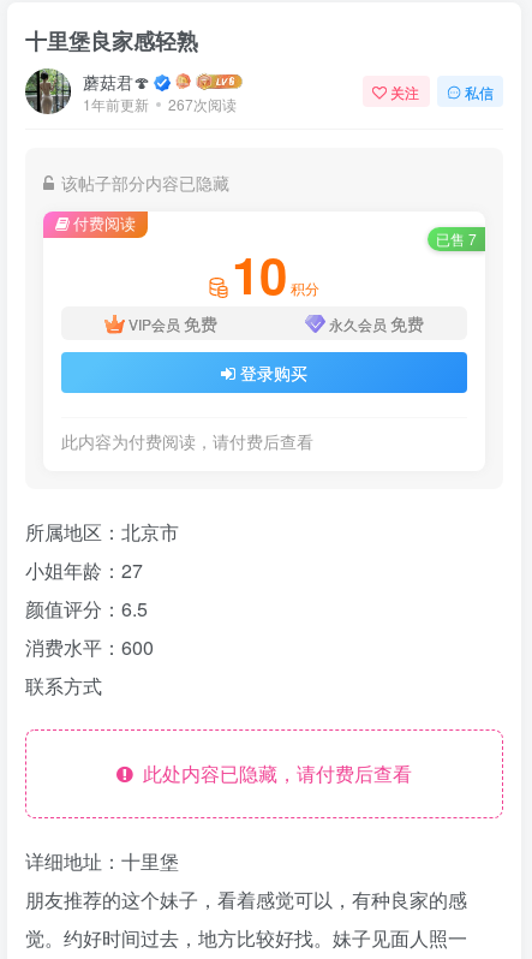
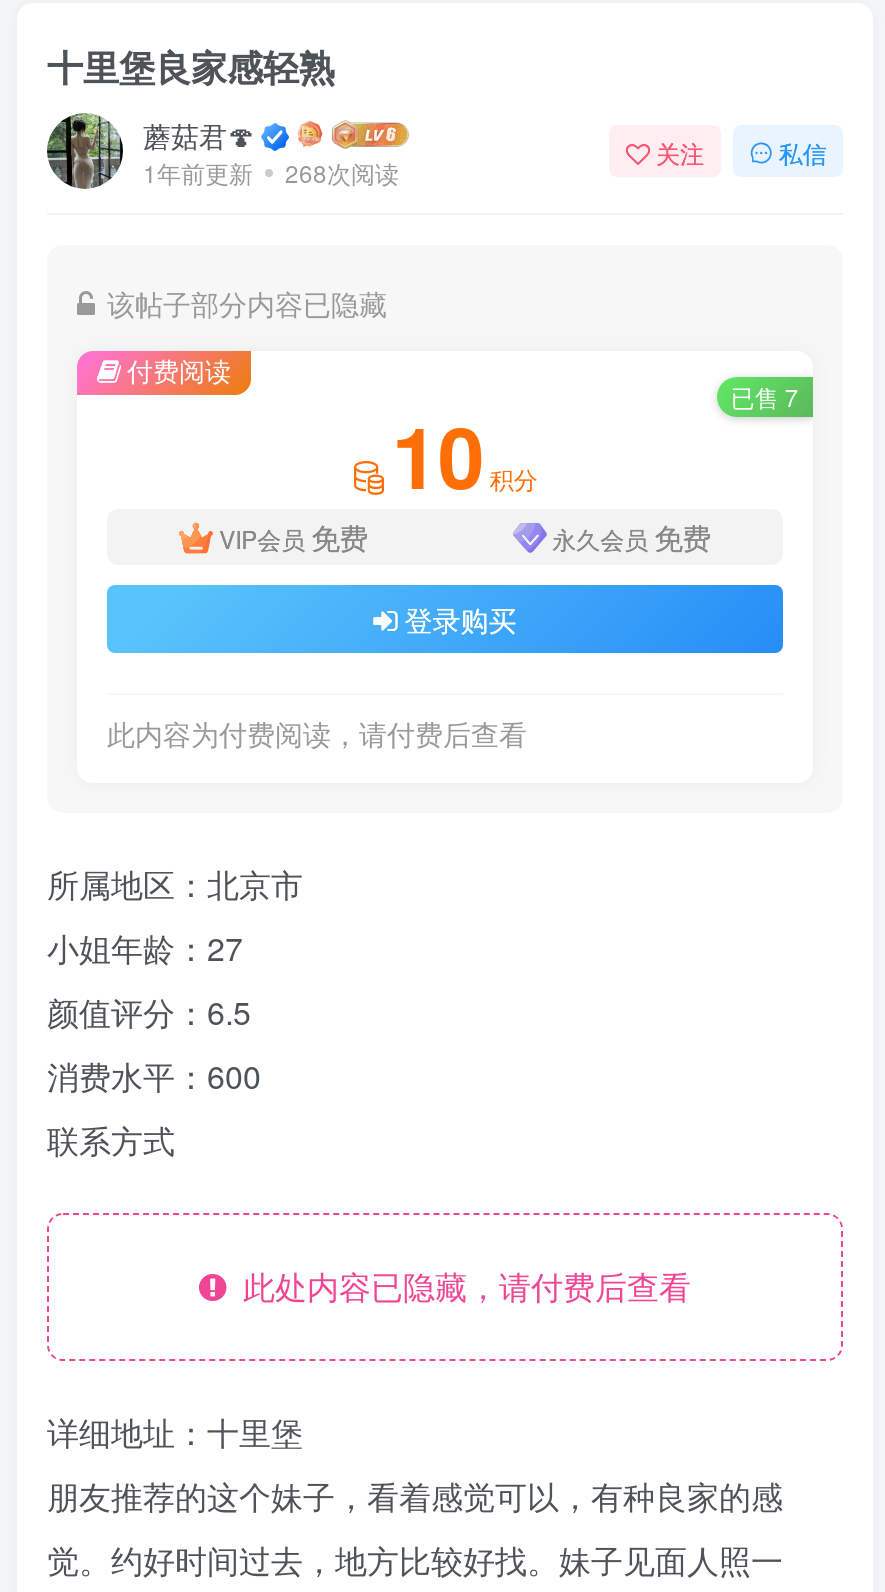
- 1年前更新 267次阅读
+ 1年前更新 268次阅读
